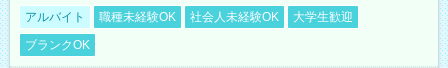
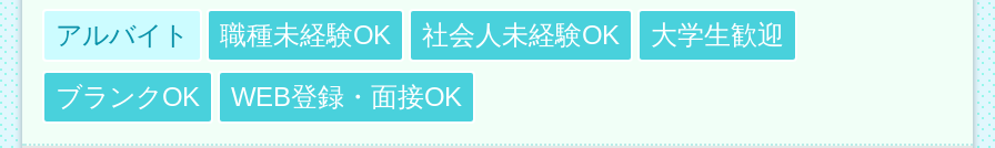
+ WEB登録・面接OK
